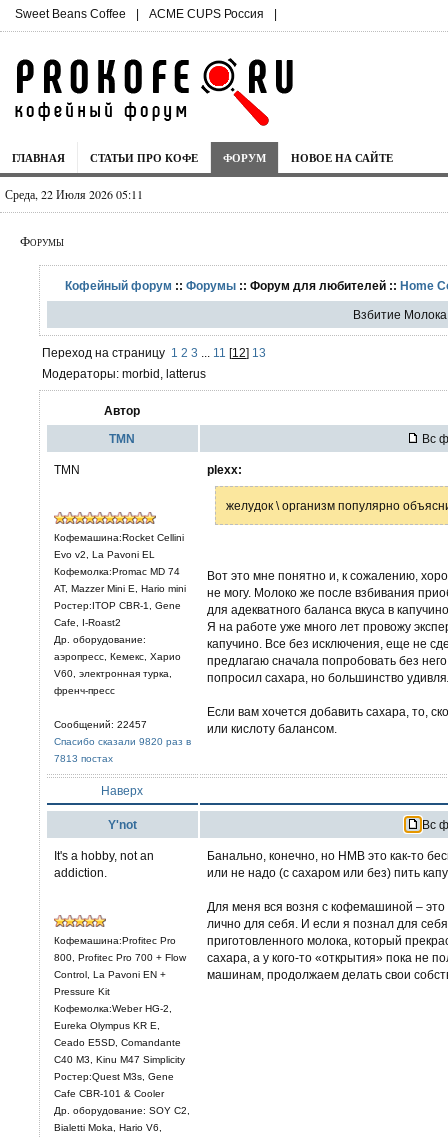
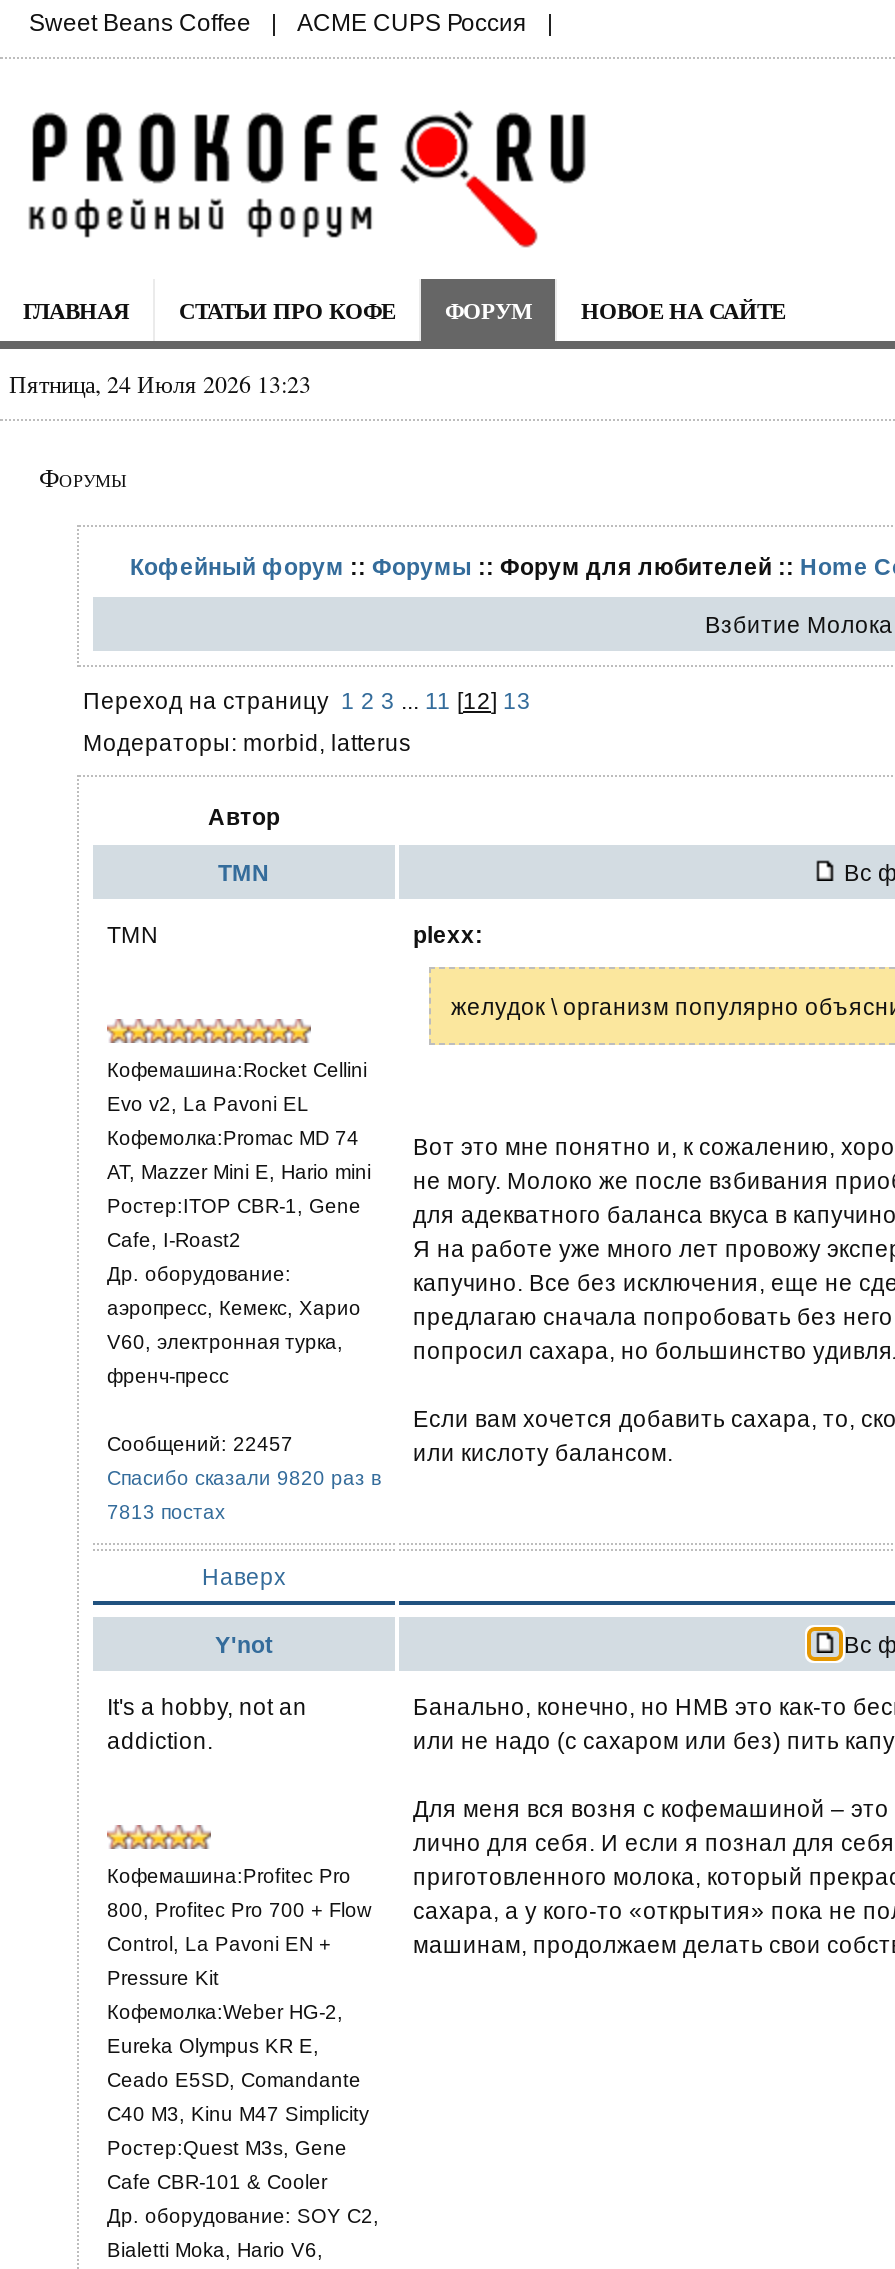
- Среда, 22 Июля 2026 05:11
+ Пятница, 24 Июля 2026 13:23
